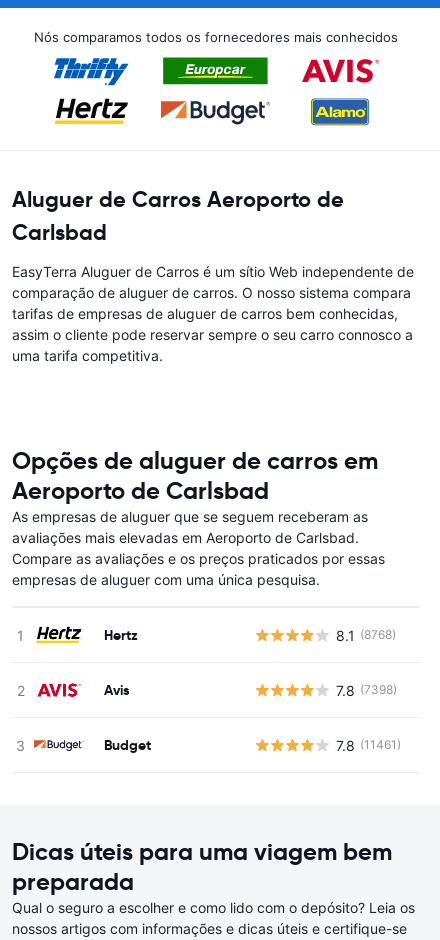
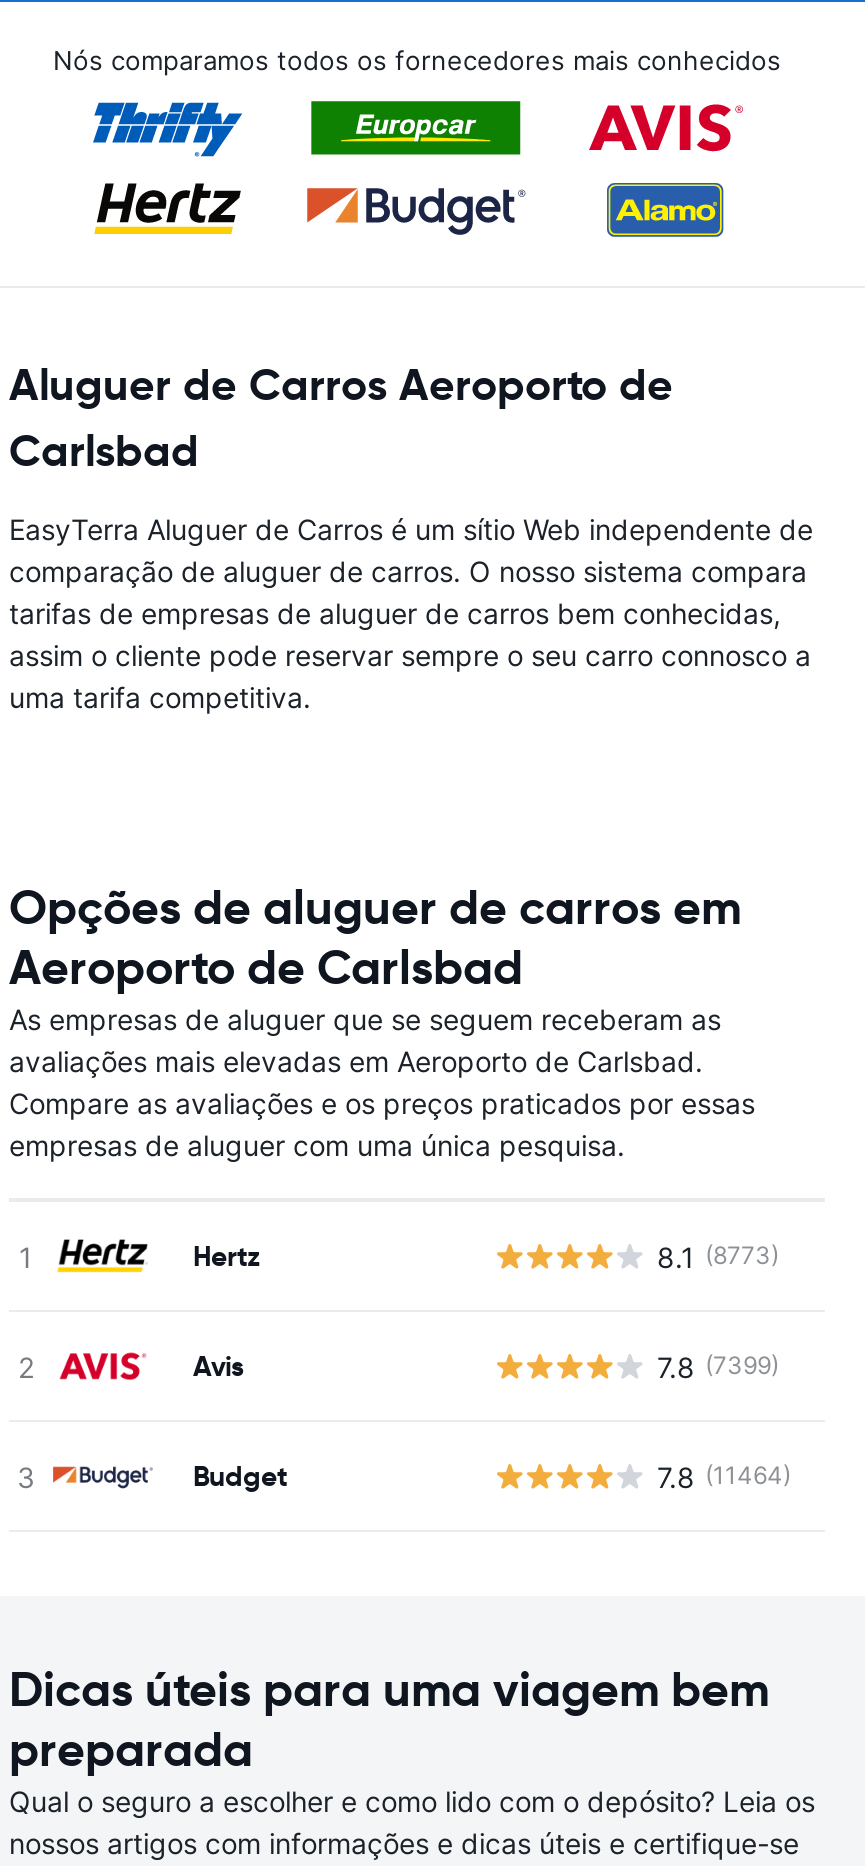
- 8.1 (8768)
+ 8.1 (8773)

- 7.8 (7398)
+ 7.8 (7399)

- 7.8 (11461)
+ 7.8 (11464)
